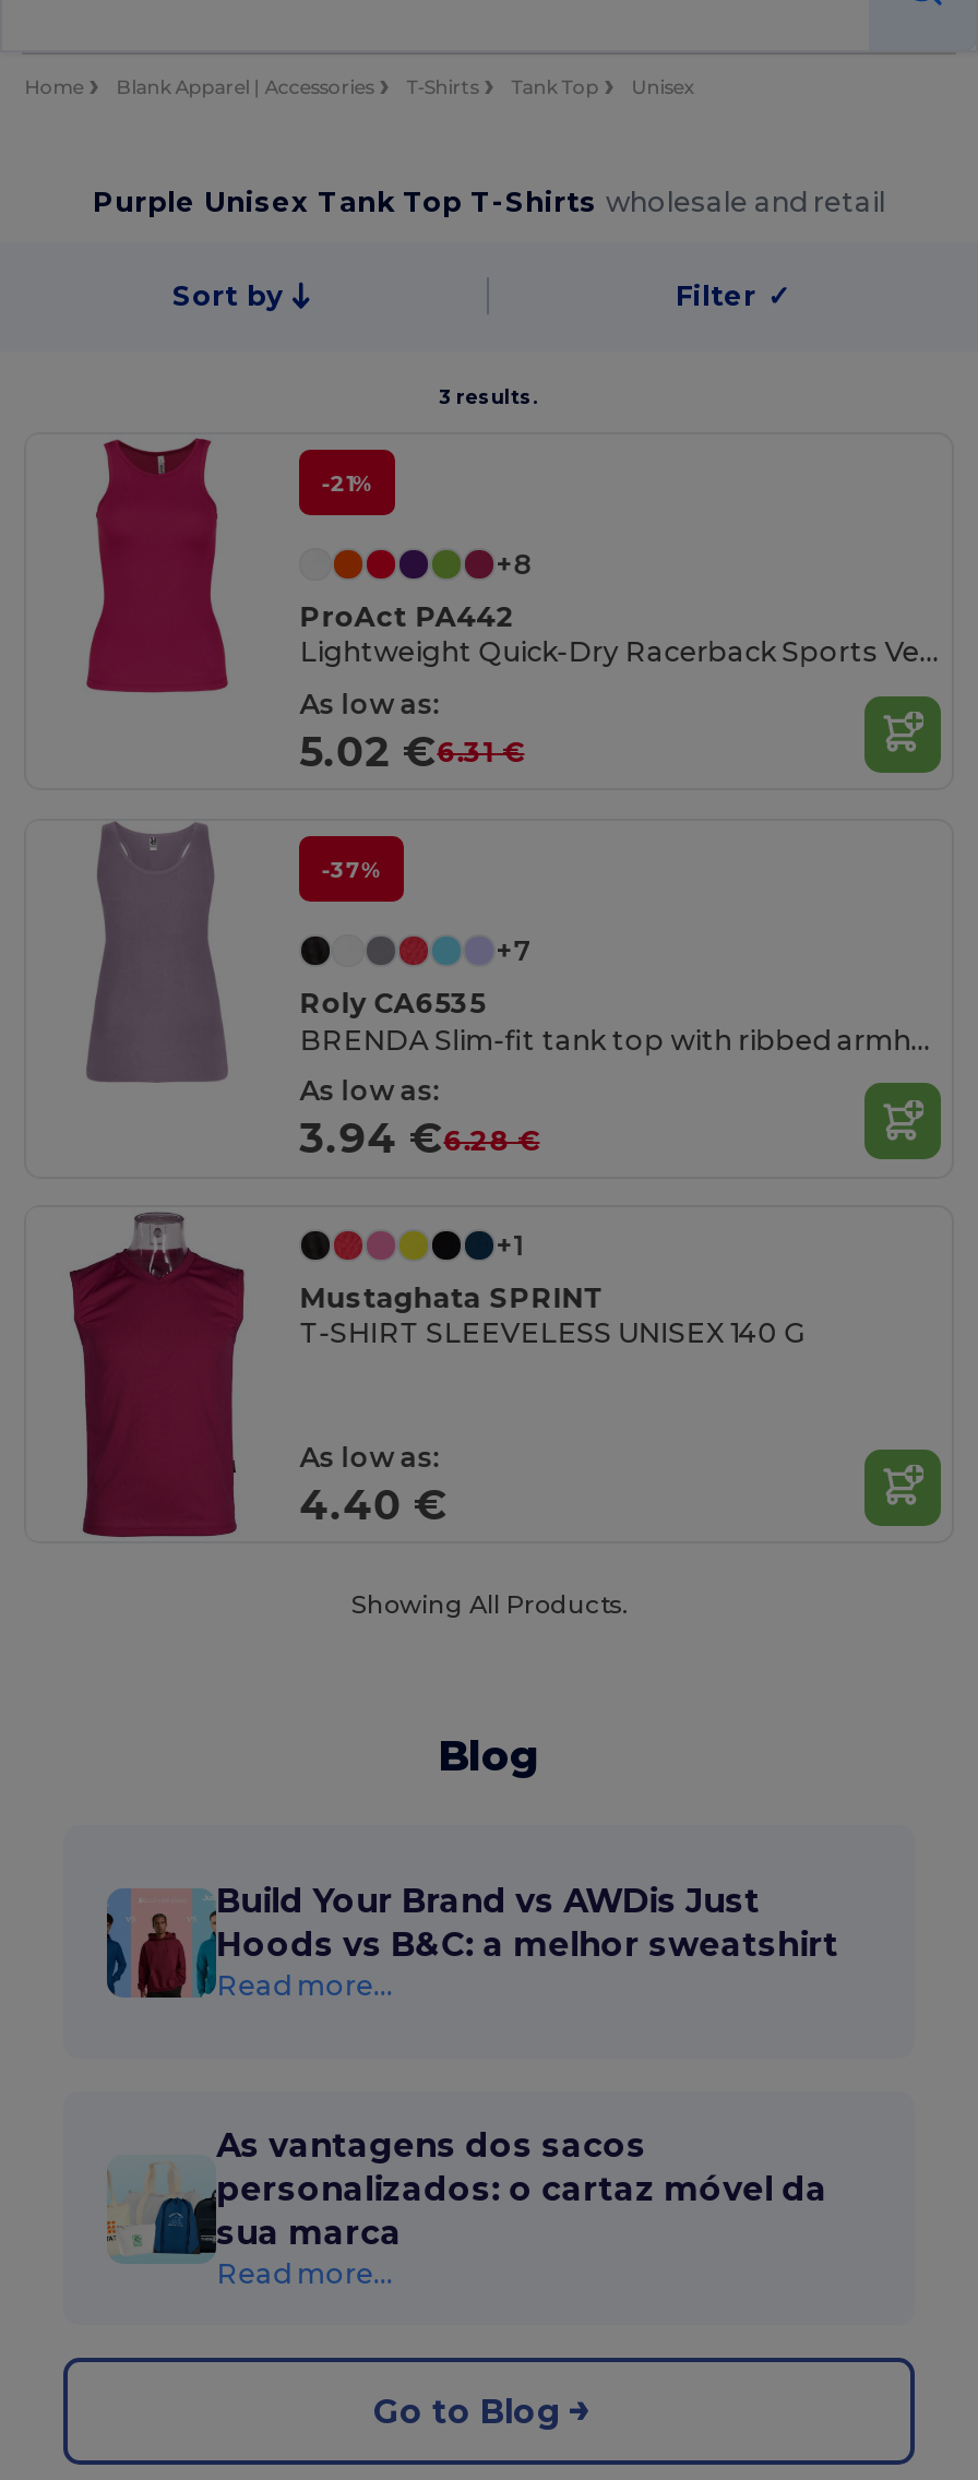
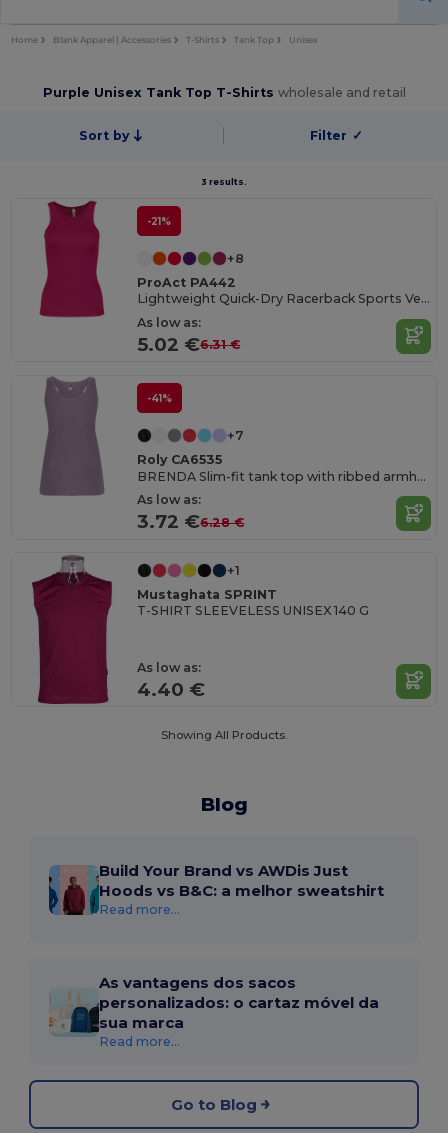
- -37%
+ -41%

- 3.94 €6.28 €
+ 3.72 €6.28 €
